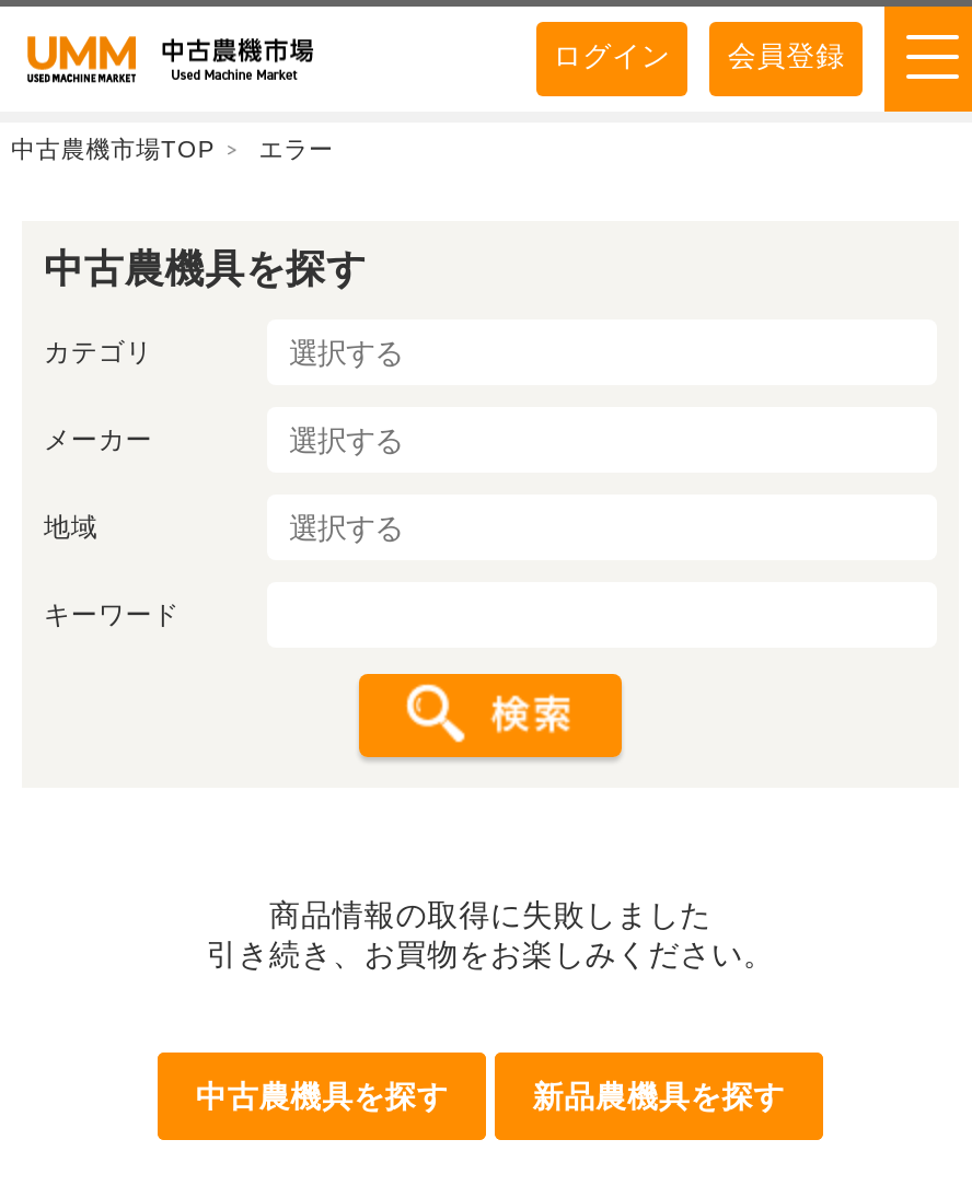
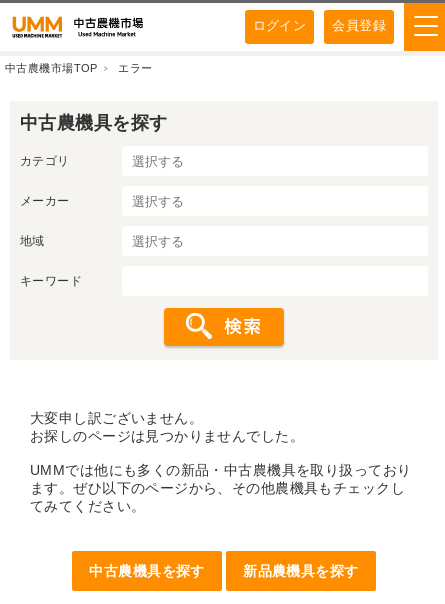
- 商品情報の取得に失敗しました
- 引き続き、お買物をお楽しみください。
+ 大変申し訳ございません。
+ お探しのページは見つかりませんでした。
+ UMMでは他にも多くの新品・中古農機具を取り扱っており
+ ます。ぜひ以下のページから、その他農機具もチェックし
+ てみてください。
